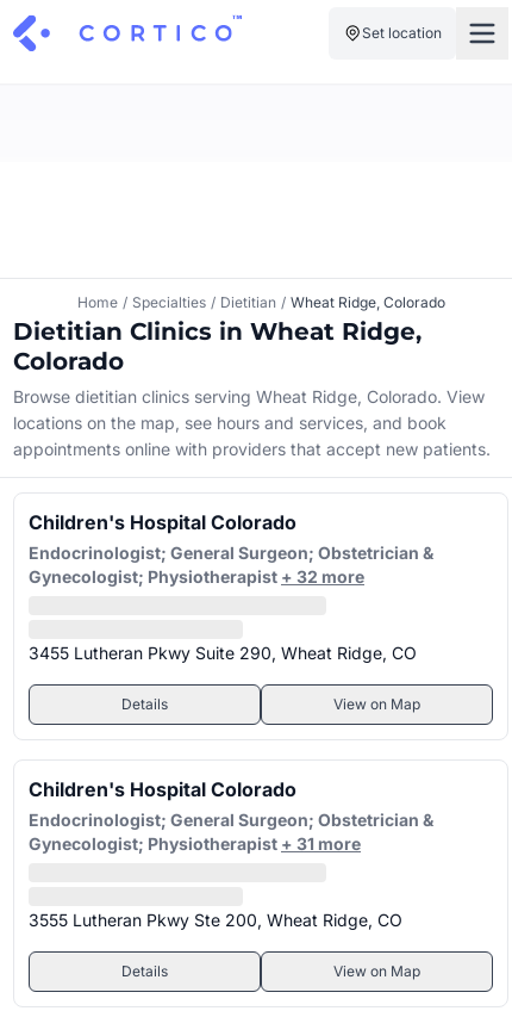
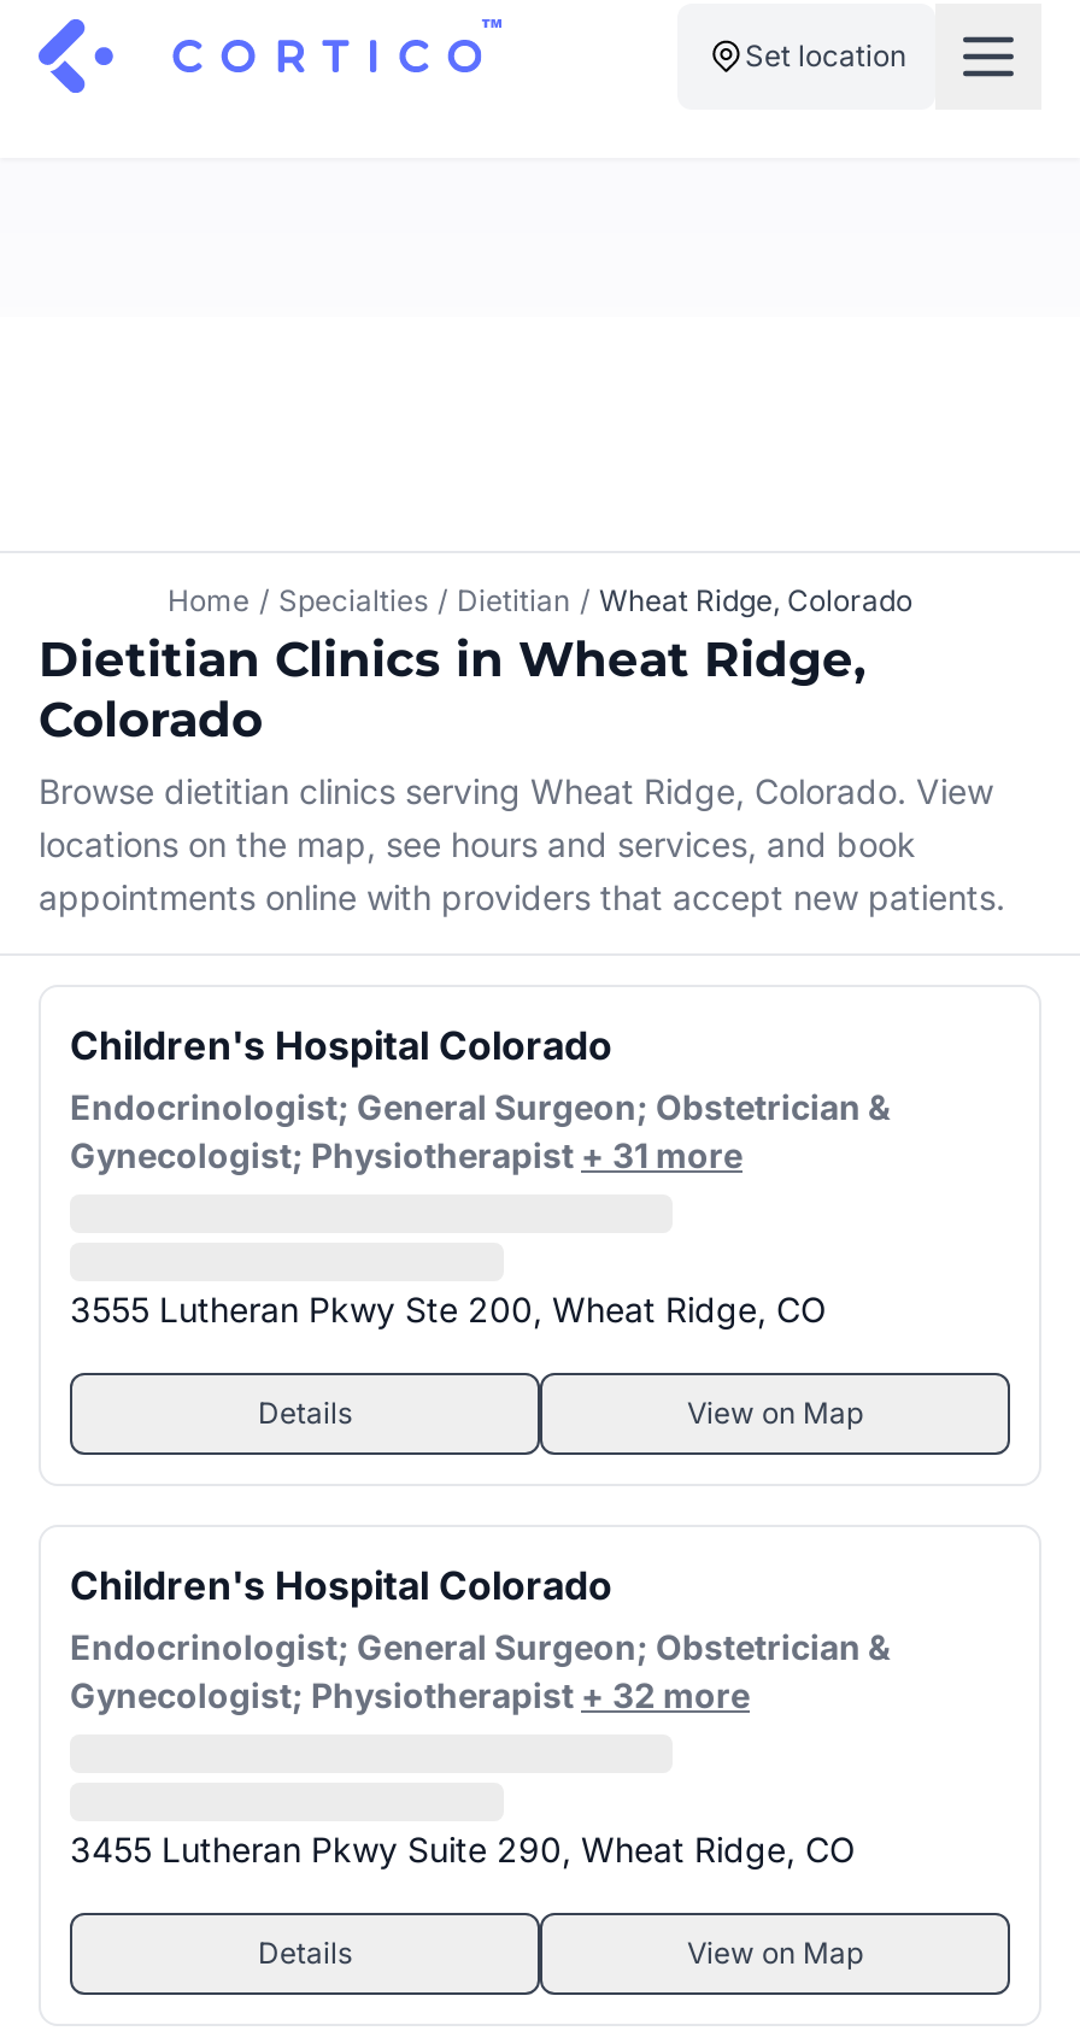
moved down: Gynecologist; Physiotherapist + 32 more

moved down: 3455 Lutheran Pkwy Suite 290, Wheat Ridge, CO

moved up: Gynecologist; Physiotherapist + 31 more

moved up: 3555 Lutheran Pkwy Ste 200, Wheat Ridge, CO
